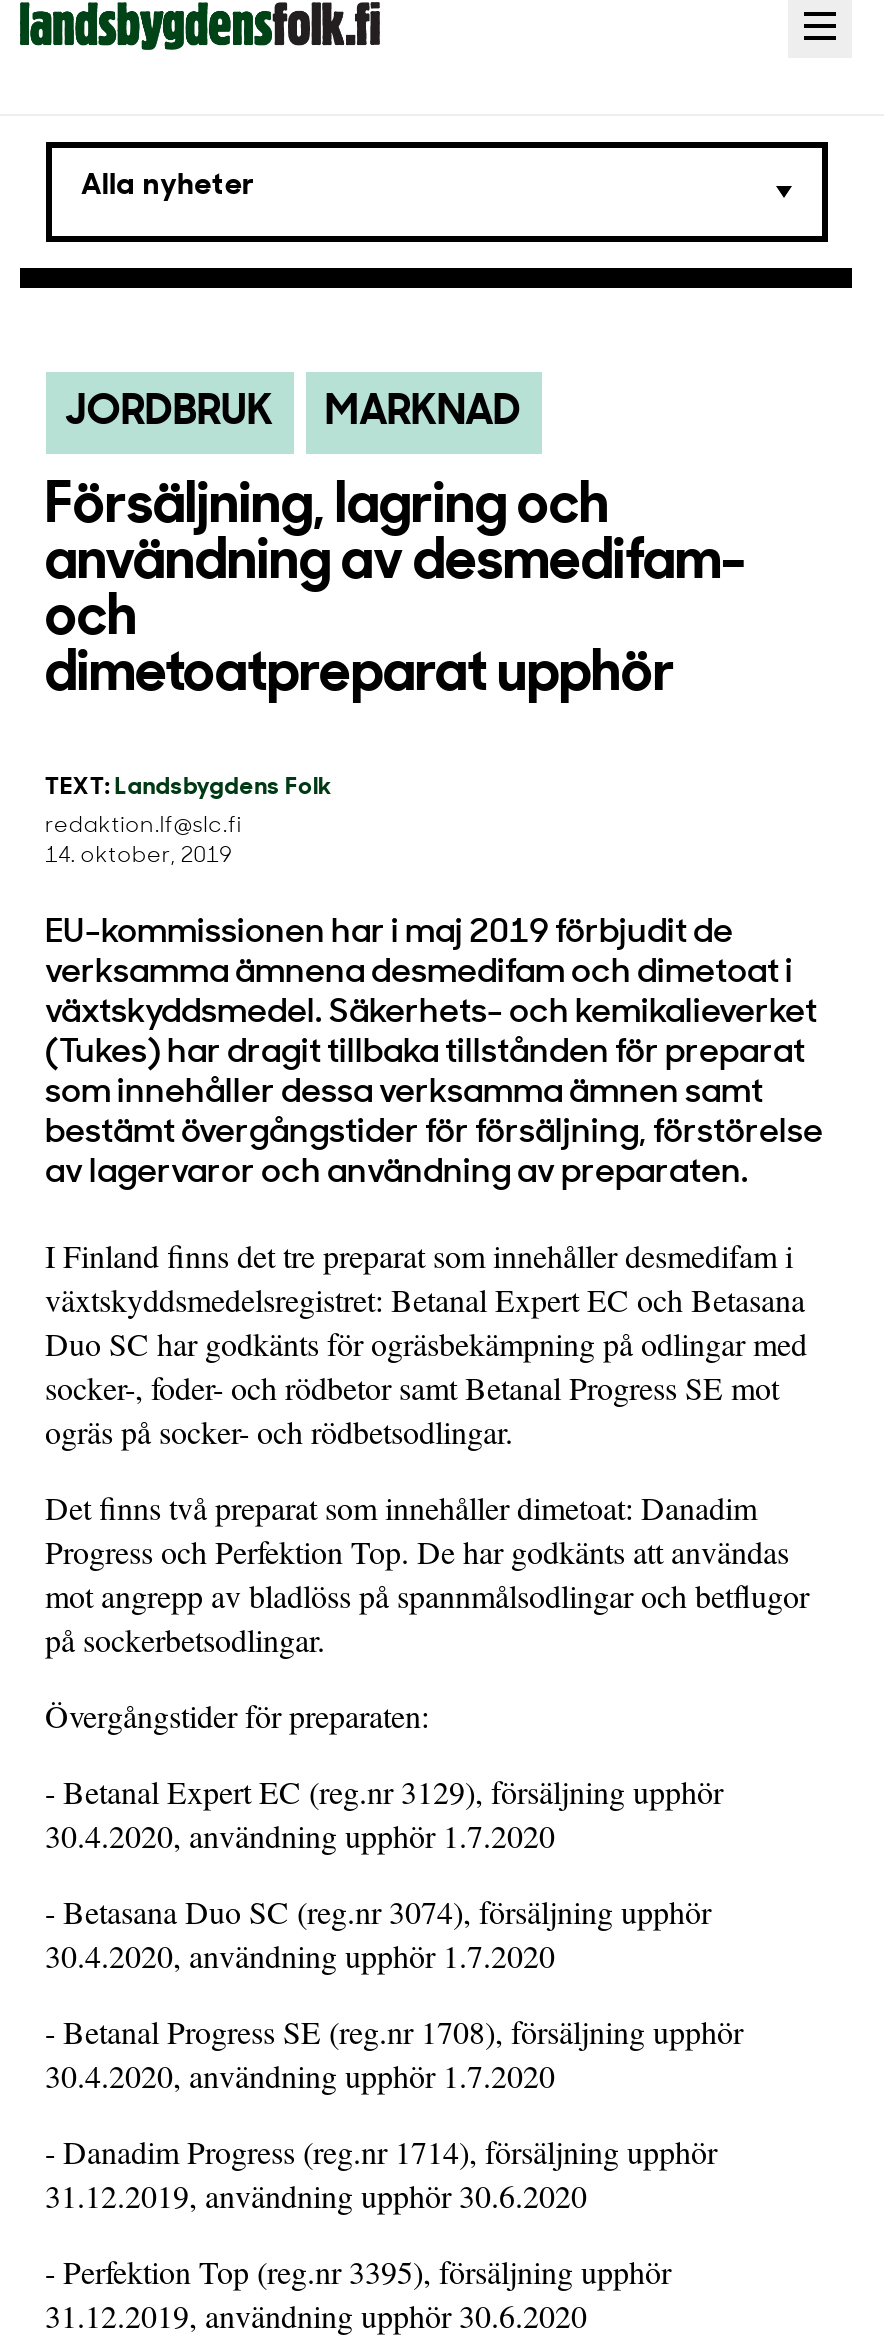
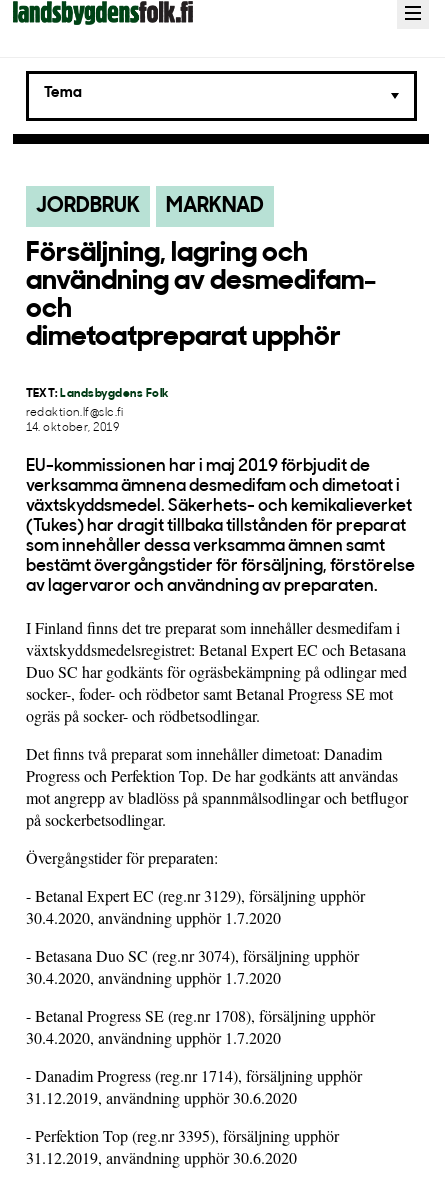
- Alla nyheter
+ Tema
